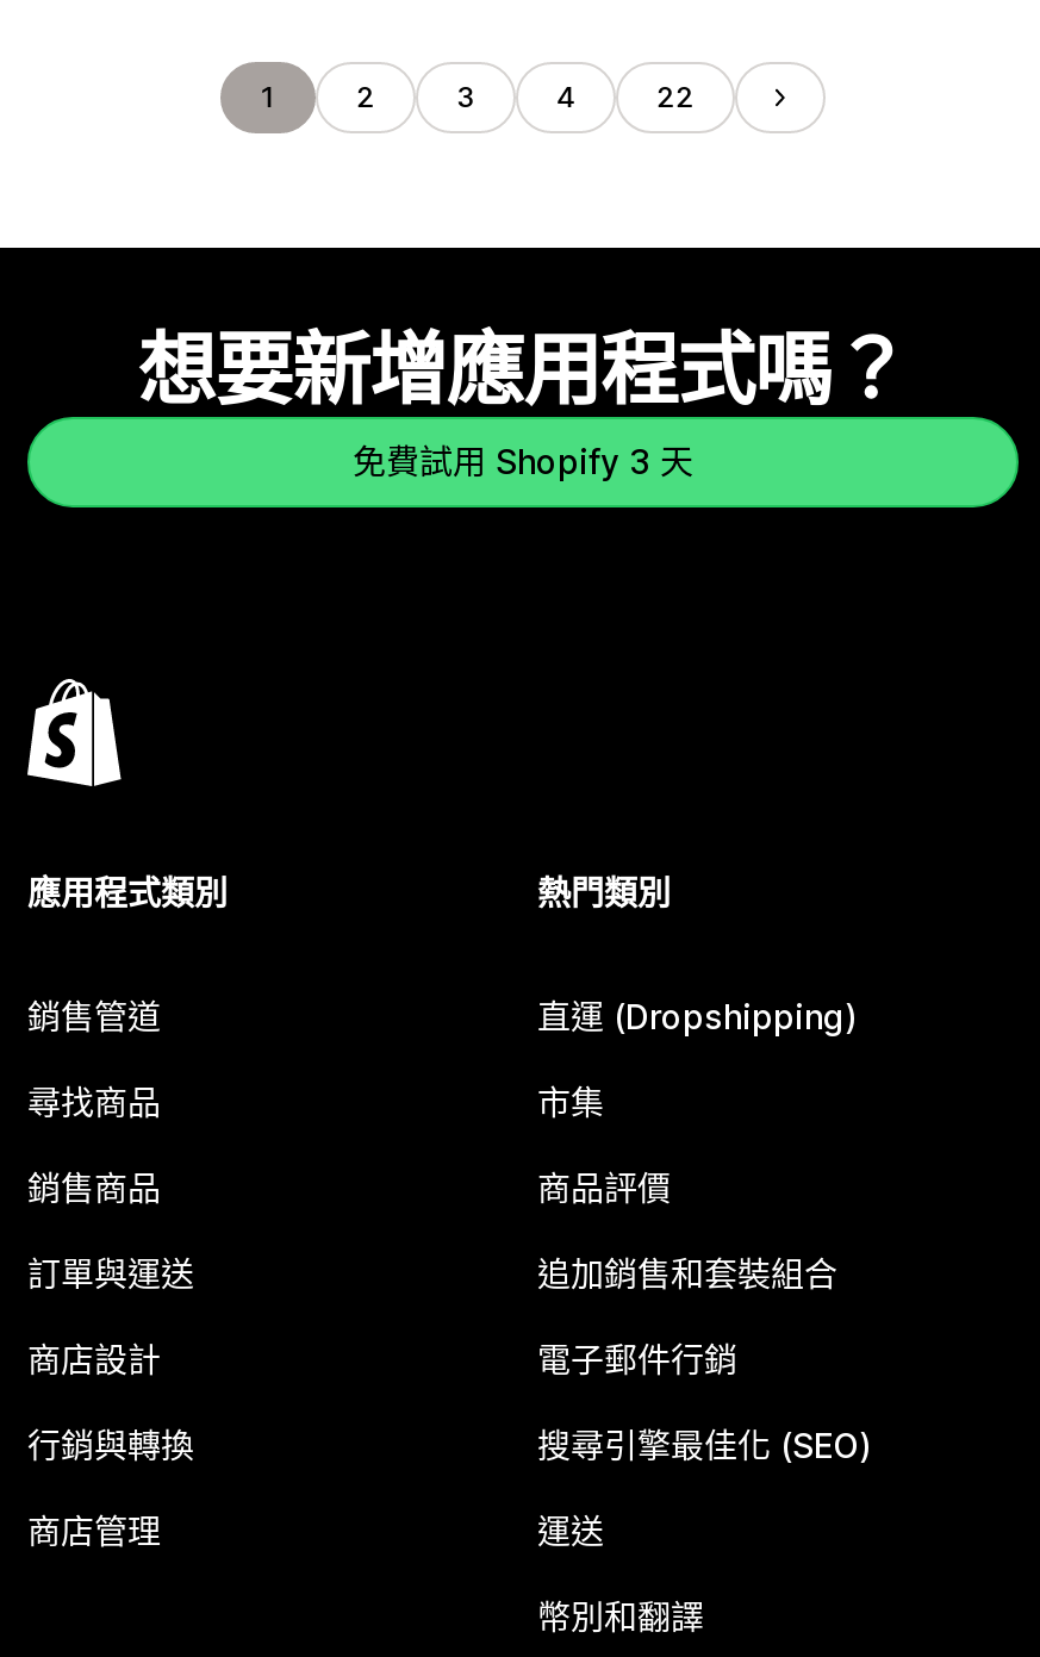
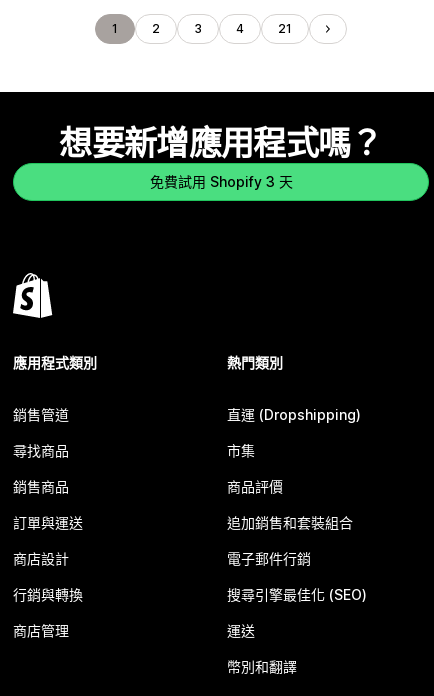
- 22
+ 21
